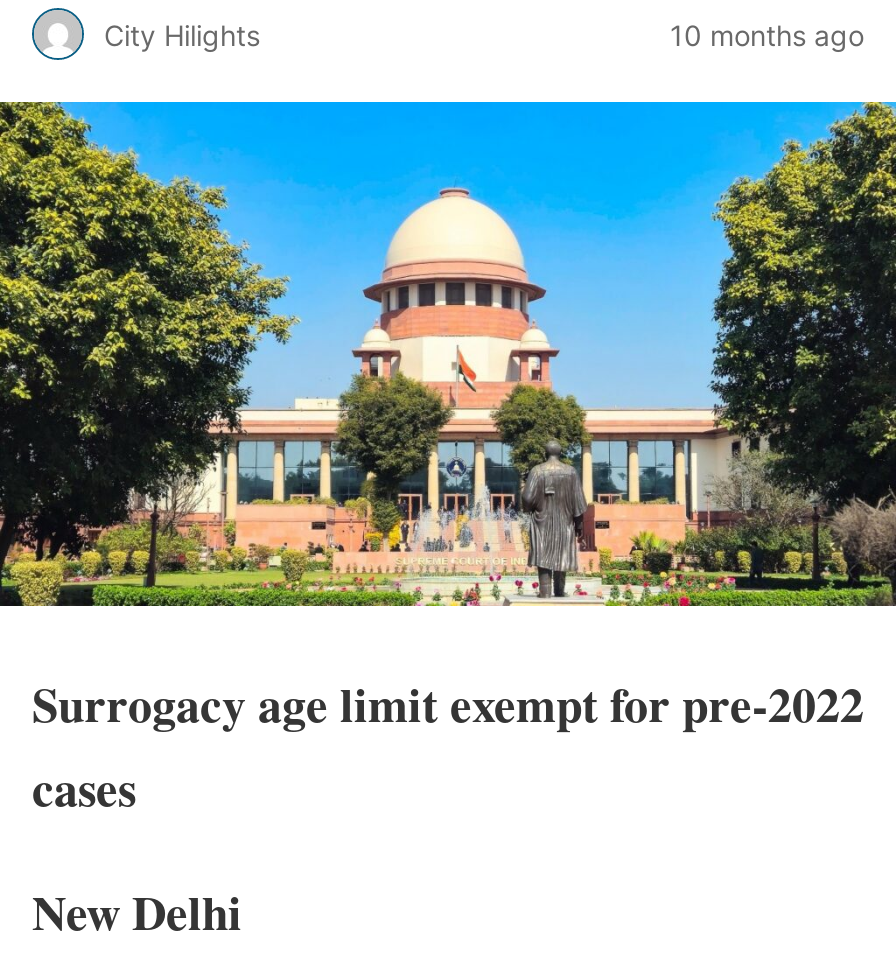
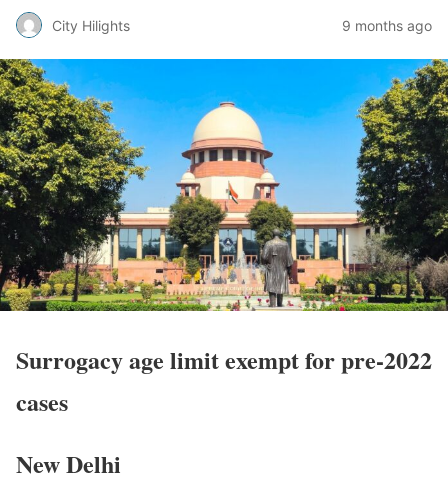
- 10 months ago
+ 9 months ago
